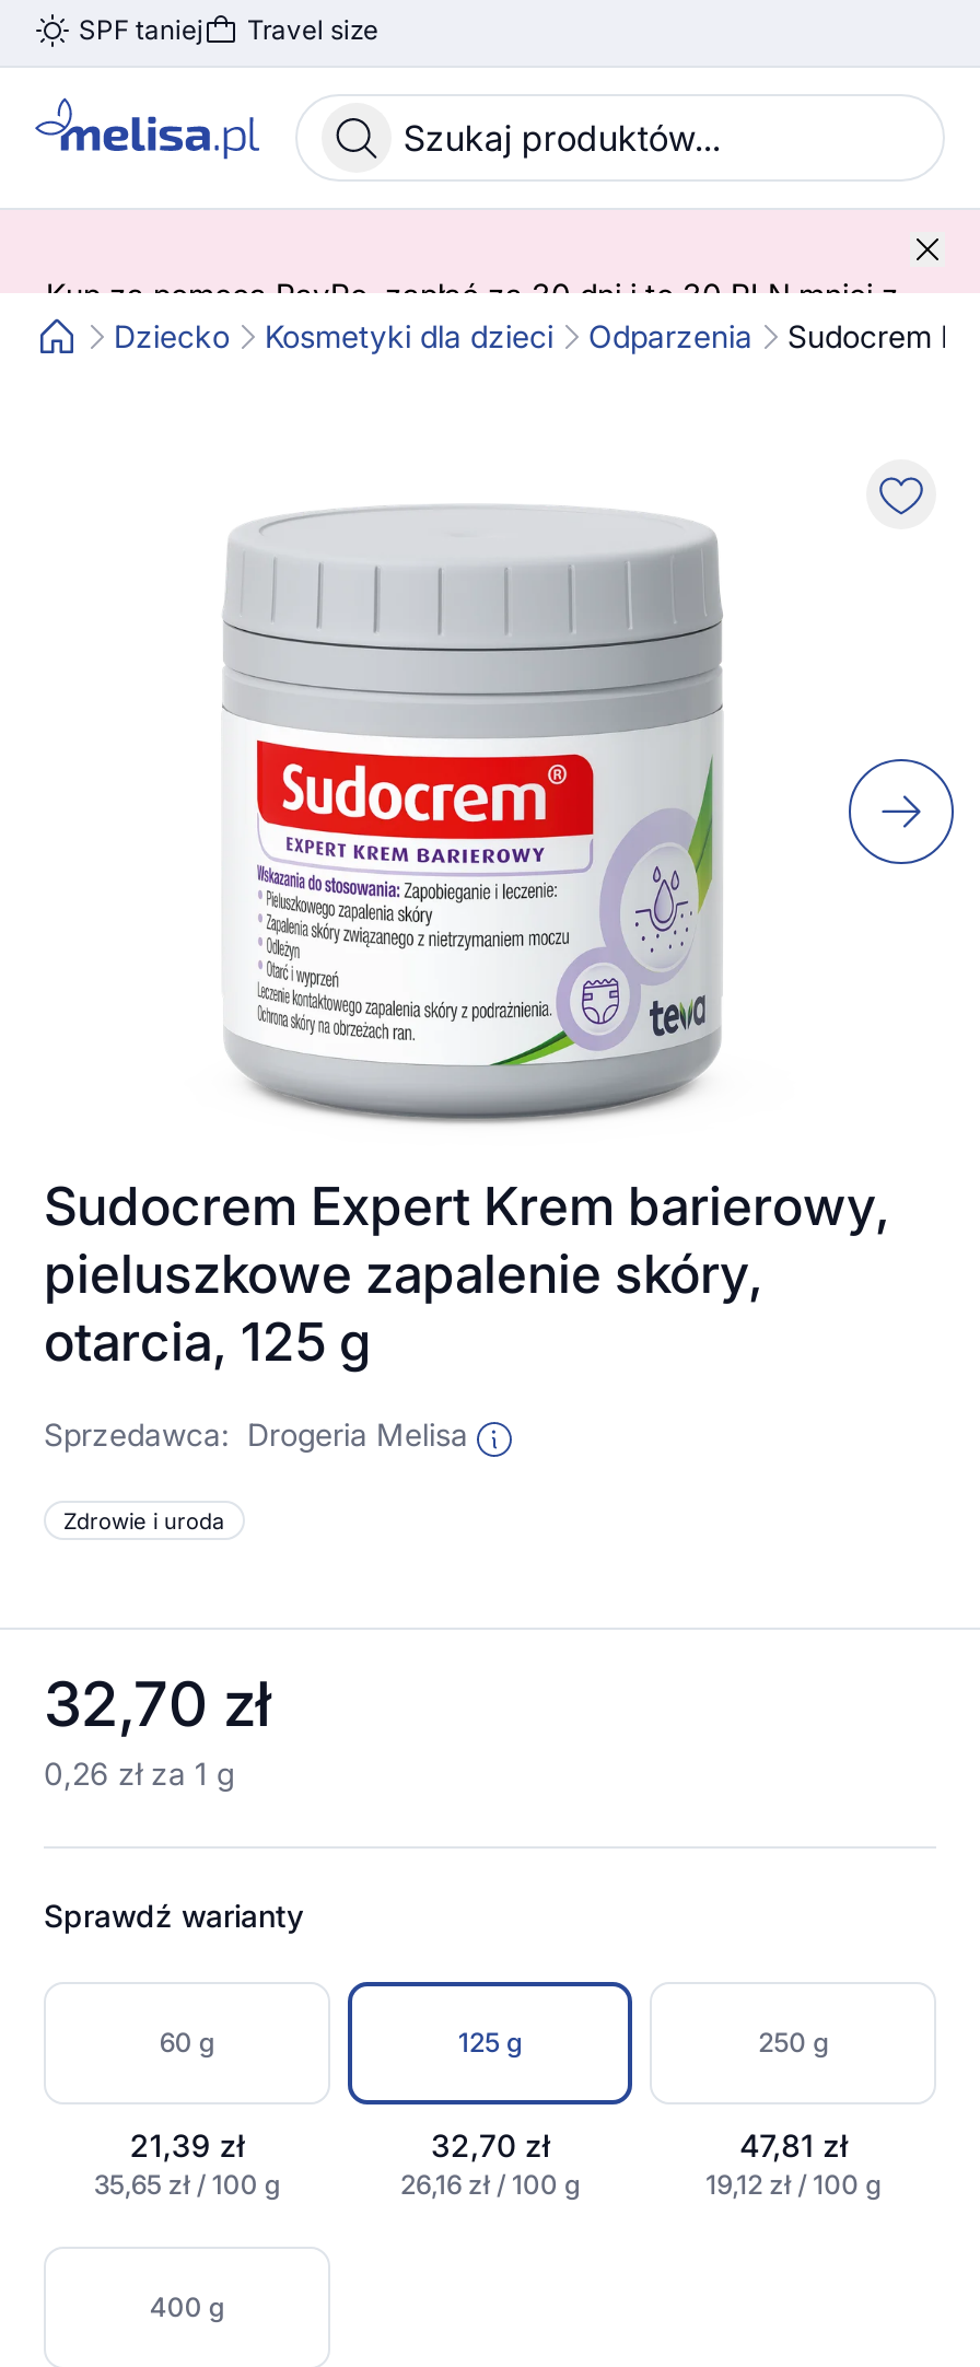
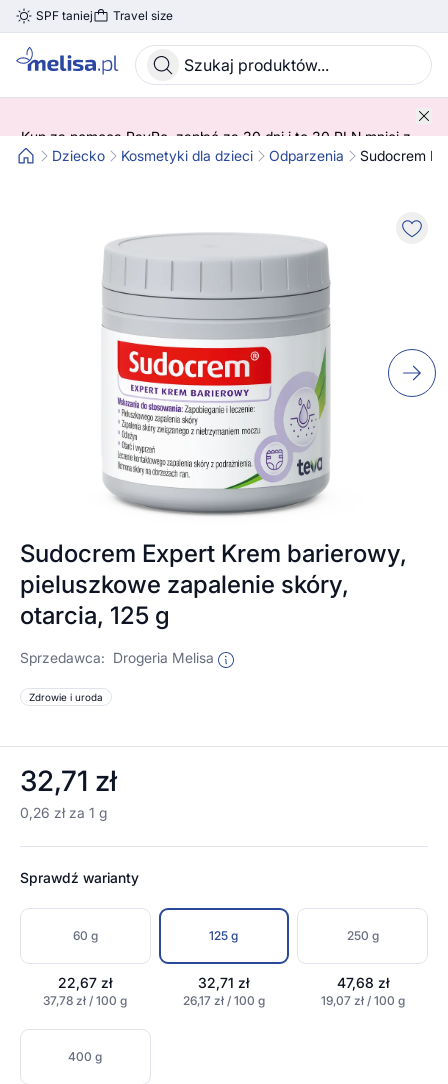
- 32,70 zł
+ 32,71 zł

- 21,39 zł
+ 22,67 zł

- 32,70 zł
+ 32,71 zł

- 47,81 zł
+ 47,68 zł

- 35,65 zł / 100 g
+ 37,78 zł / 100 g

- 26,16 zł / 100 g
+ 26,17 zł / 100 g

- 19,12 zł / 100 g
+ 19,07 zł / 100 g
